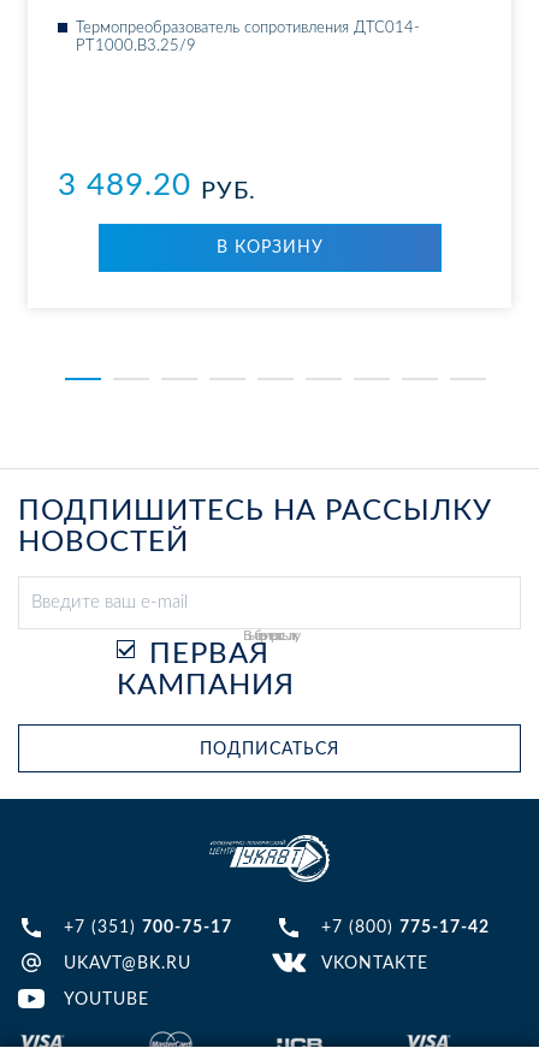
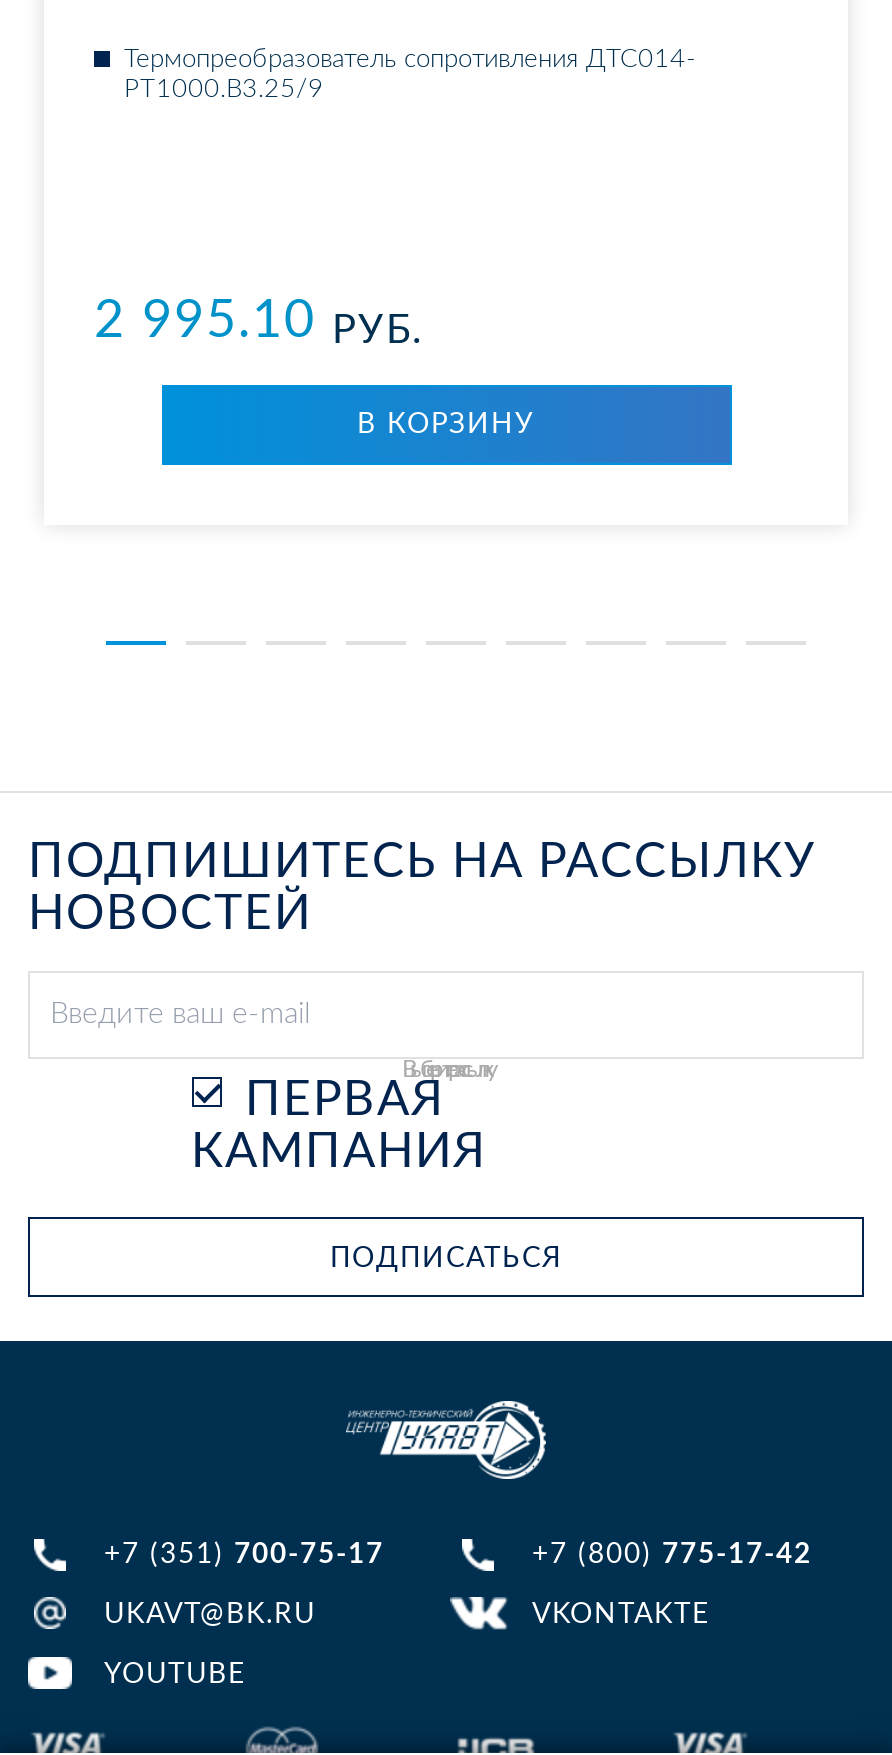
- 3 489.20 РУБ.
+ 2 995.10 РУБ.
